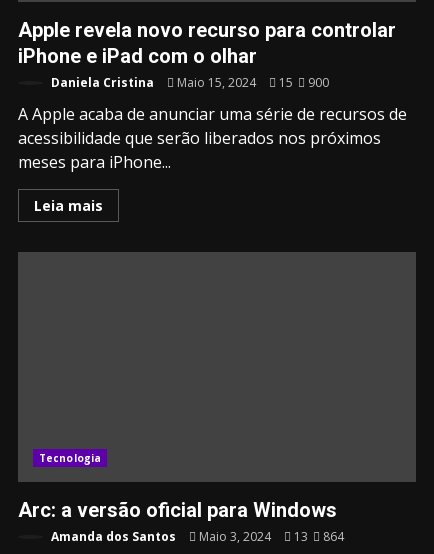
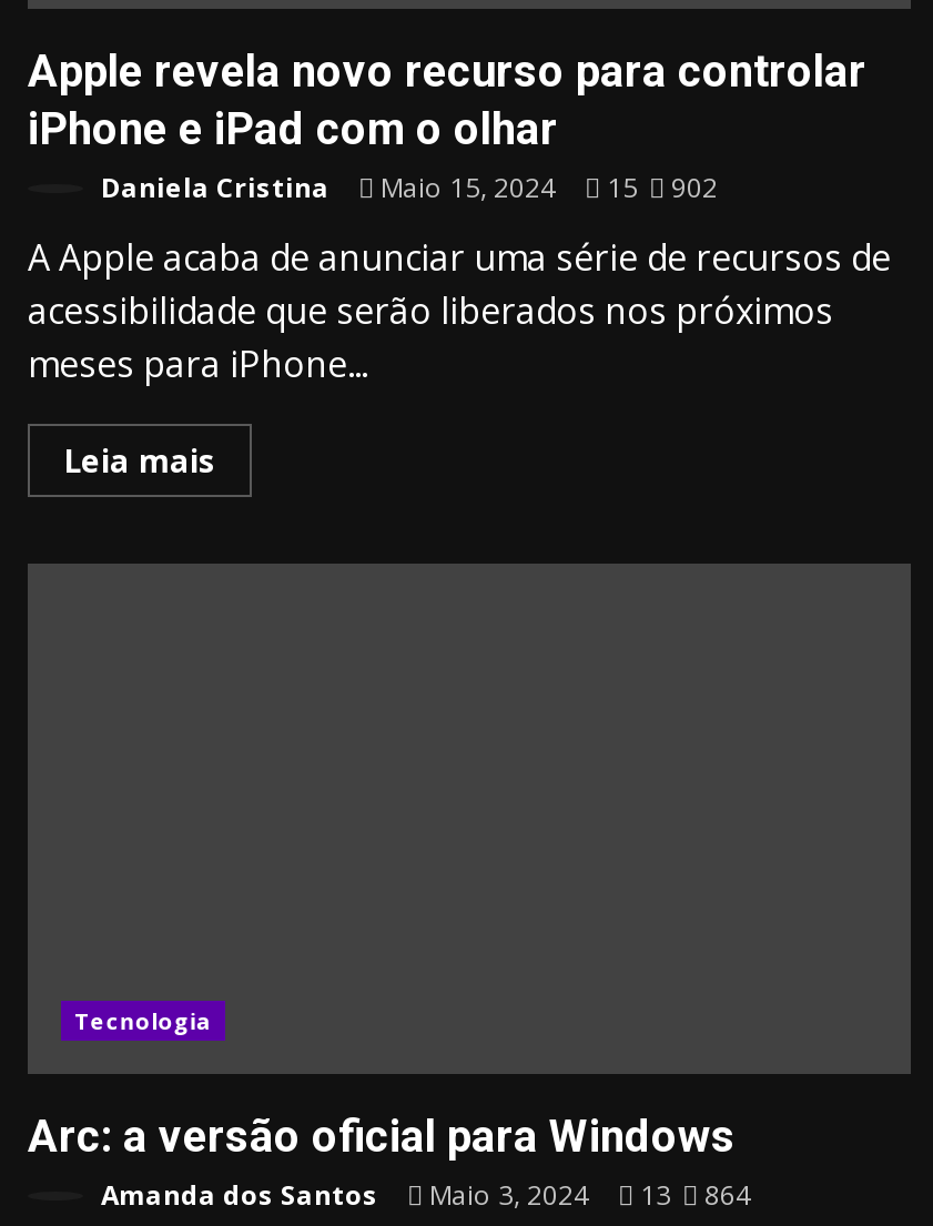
- Daniela Cristina Maio 15, 2024 15 900
+ Daniela Cristina Maio 15, 2024 15 902
